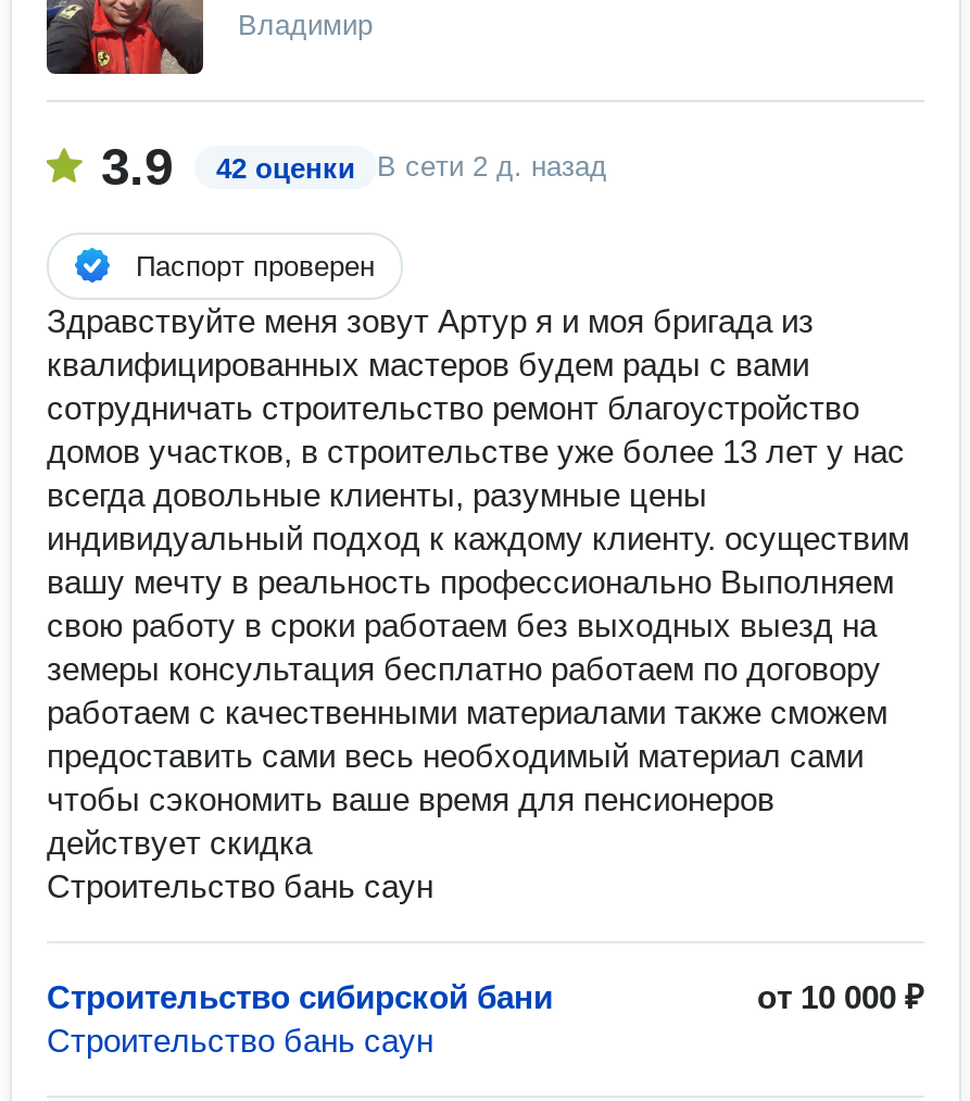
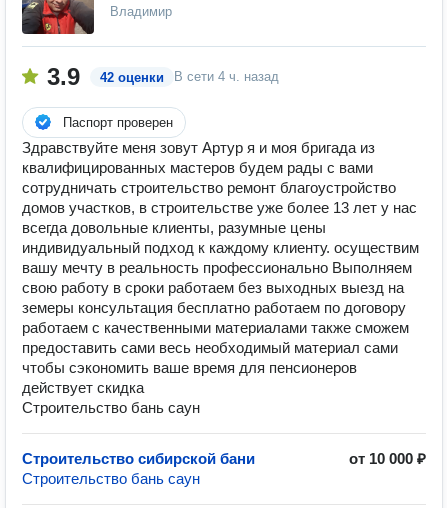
- 3.9 42 оценки В сети 2 д. назад
+ 3.9 42 оценки В сети 4 ч. назад
